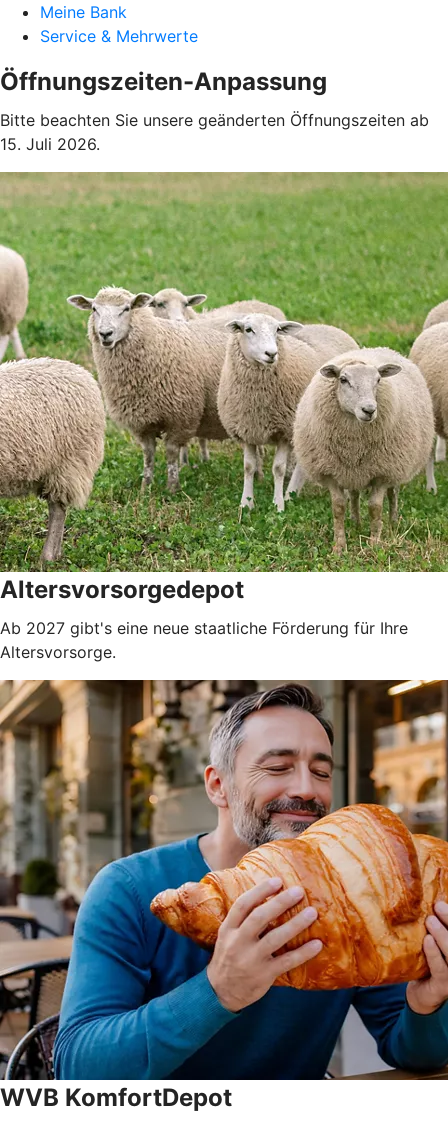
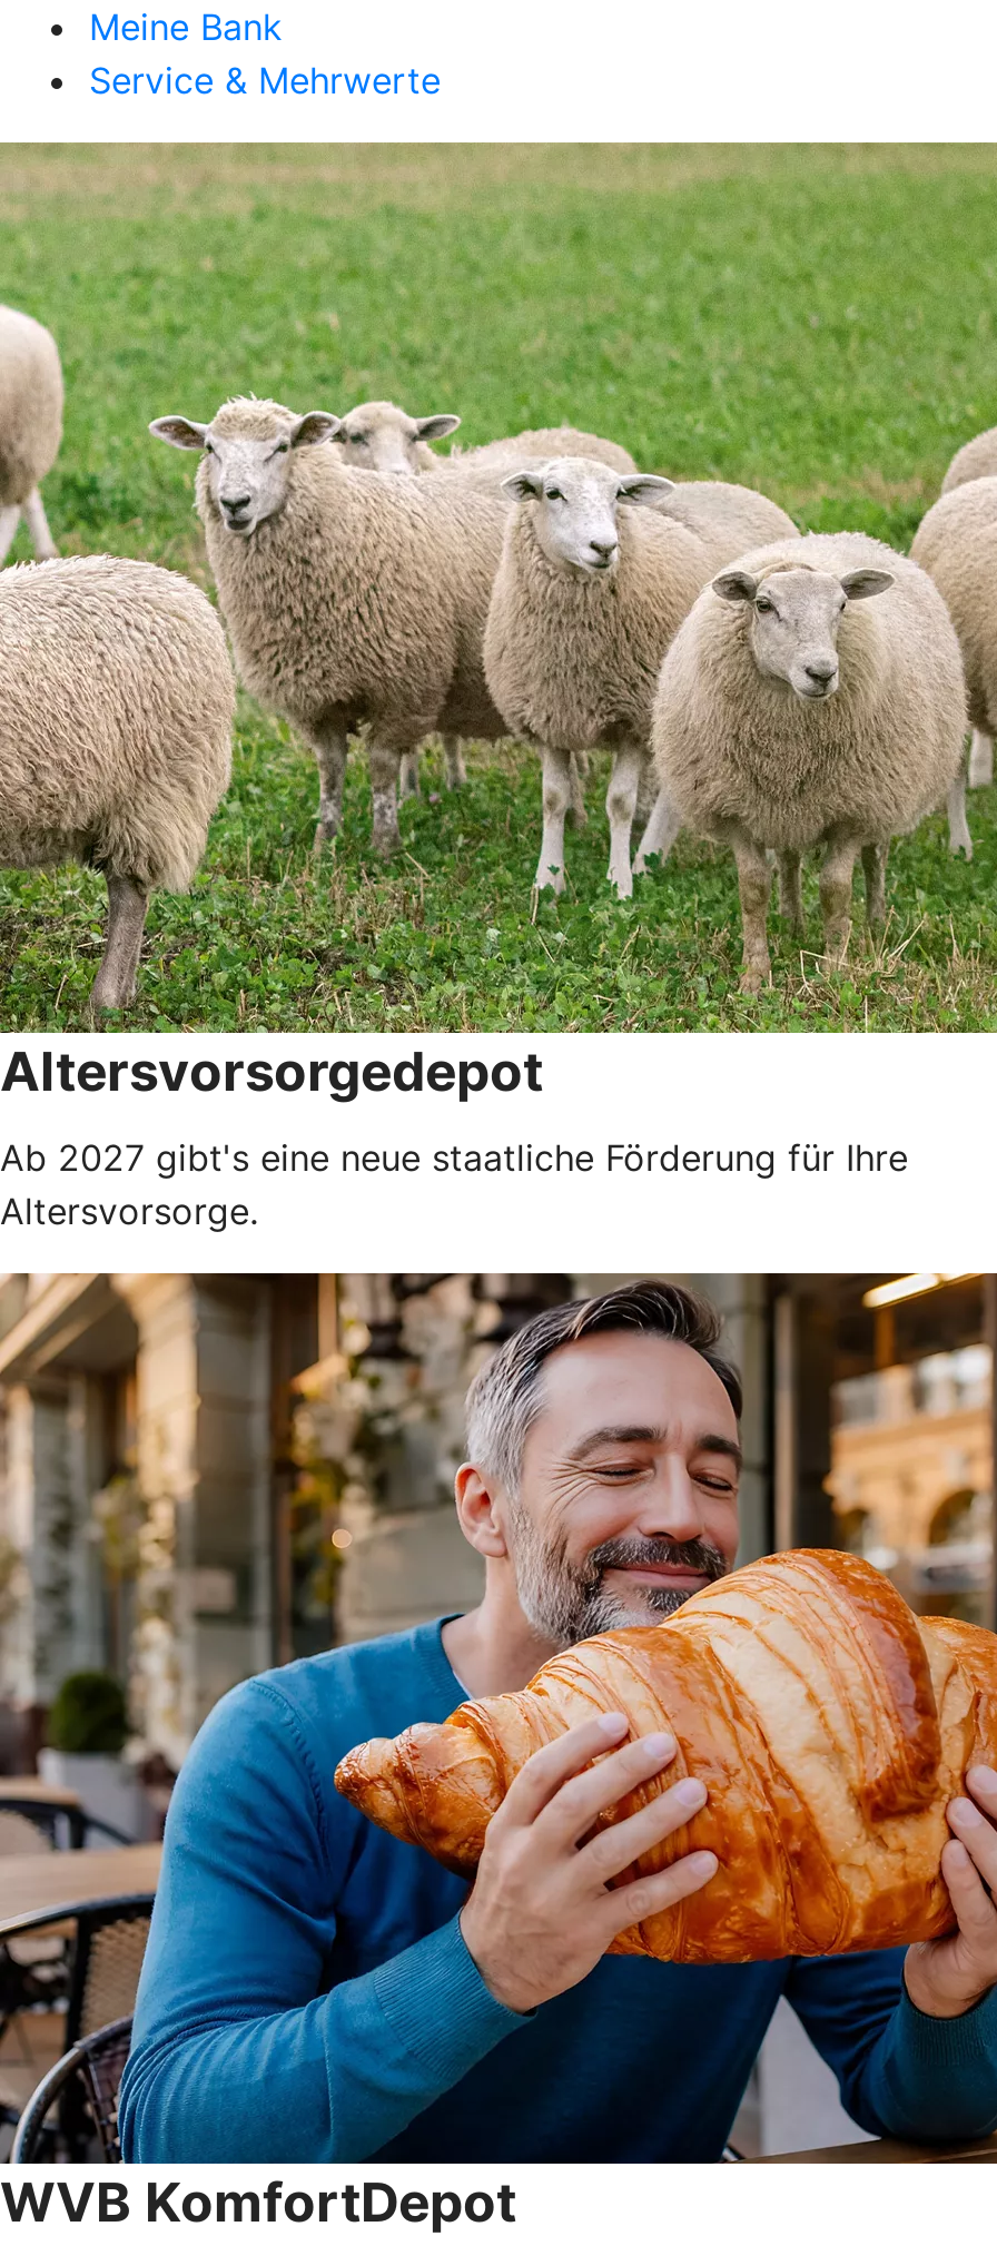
- Öffnungszeiten-Anpassung
- Bitte beachten Sie unsere geänderten Öffnungszeiten ab
- 15. Juli 2026.
